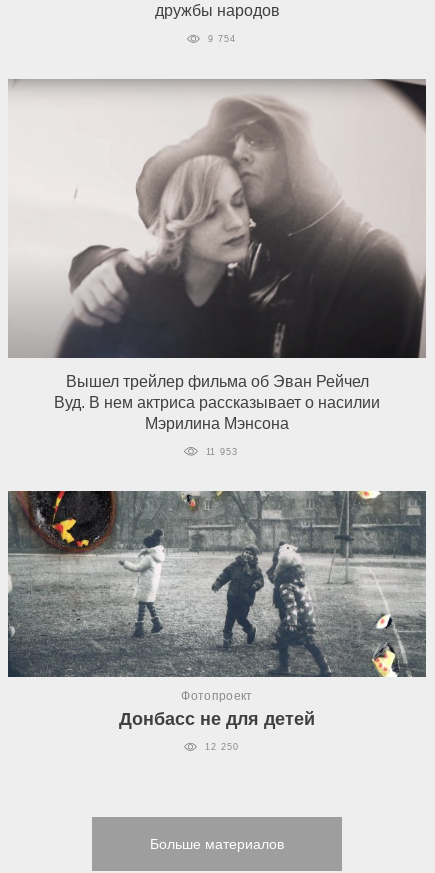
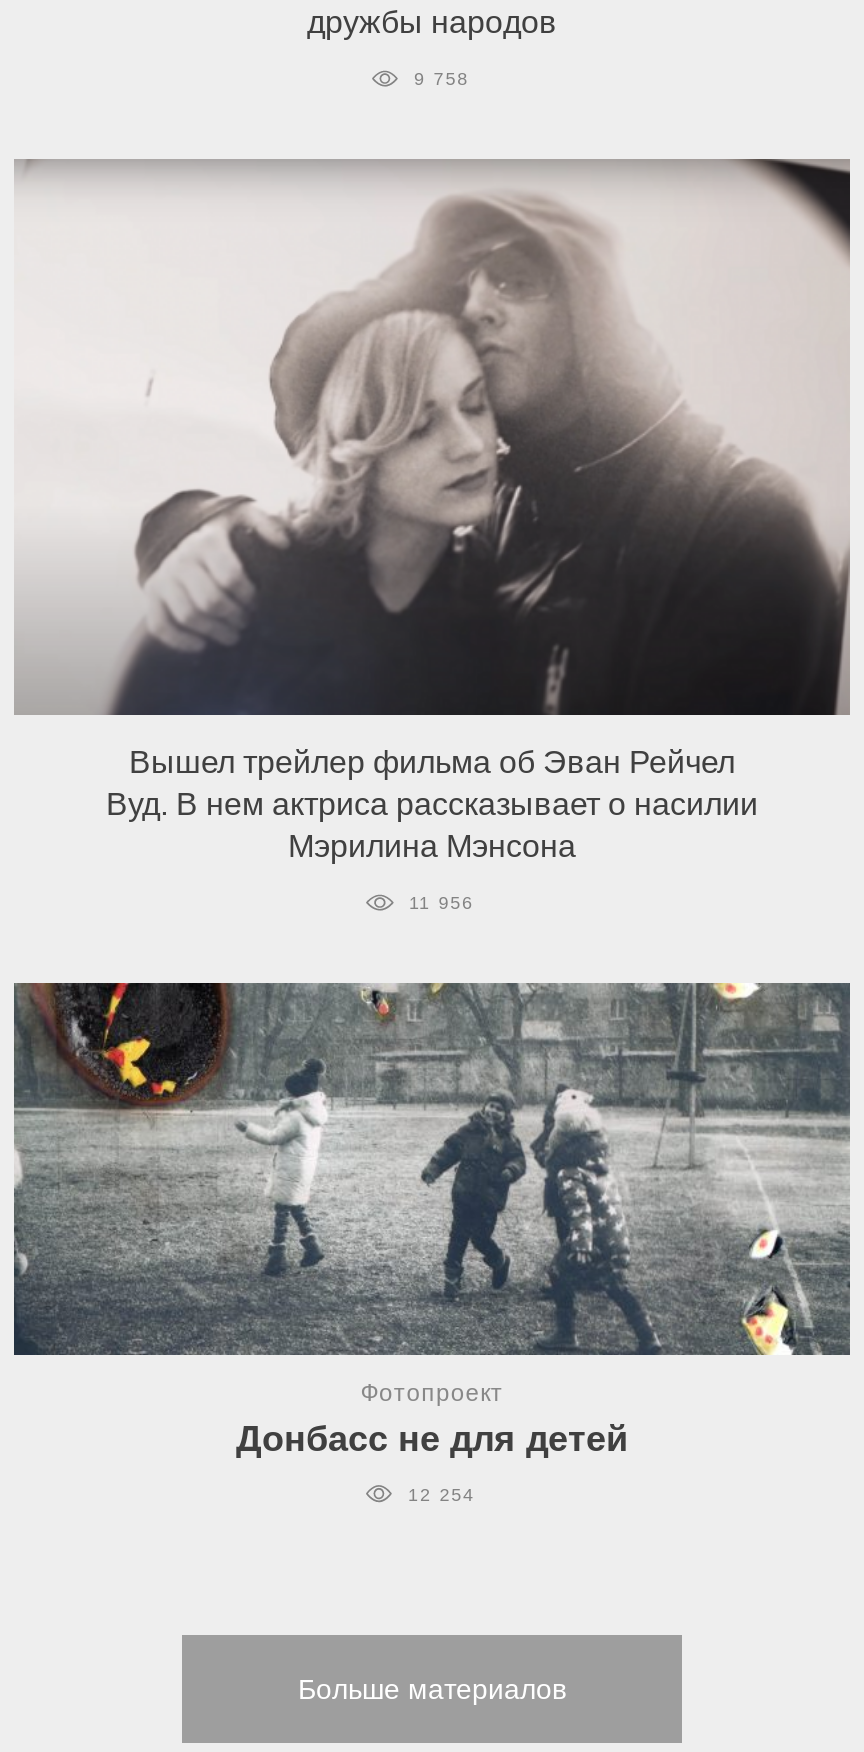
- 9 754
+ 9 758

- 11 953
+ 11 956

- 12 250
+ 12 254
